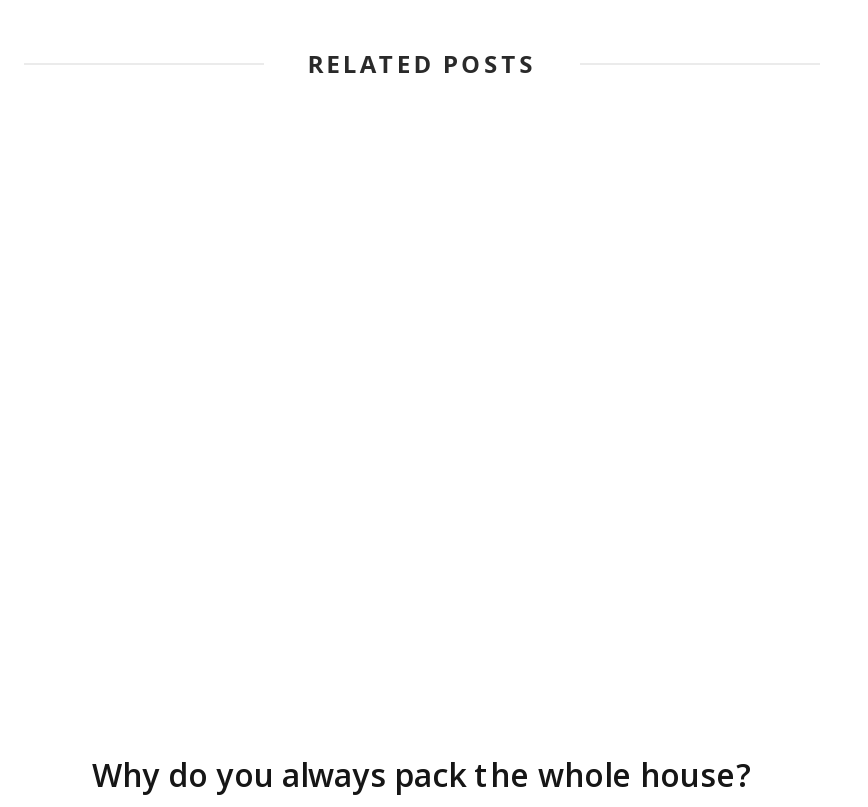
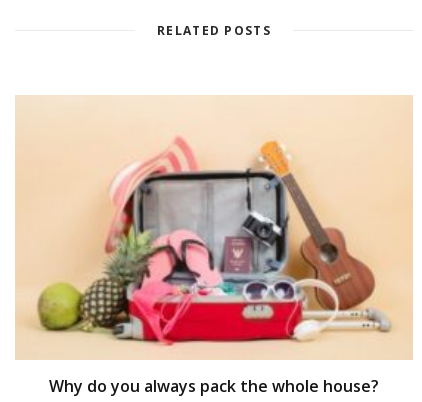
+ [image]
